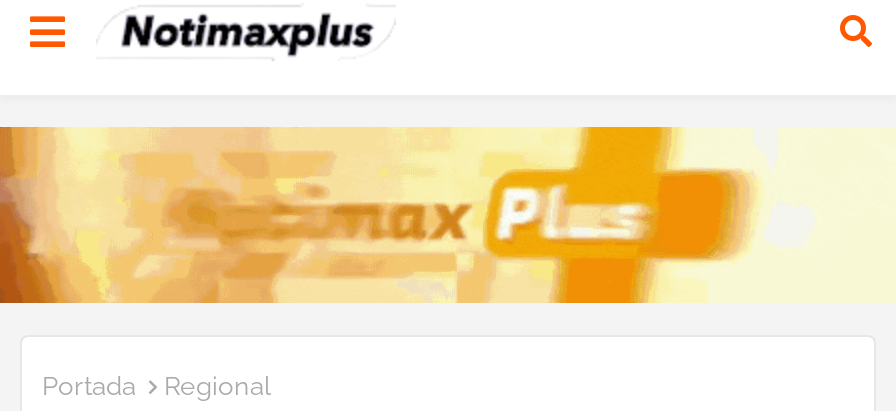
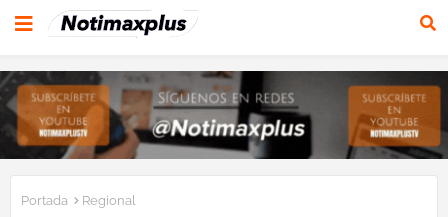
- [image]
+ [image]
